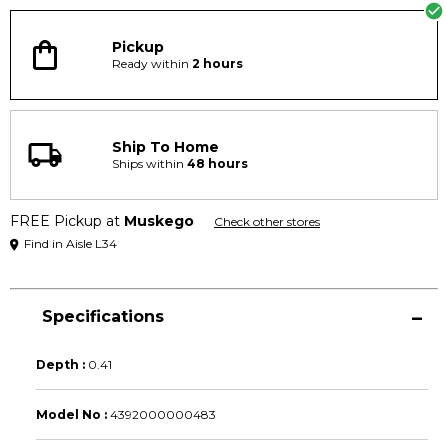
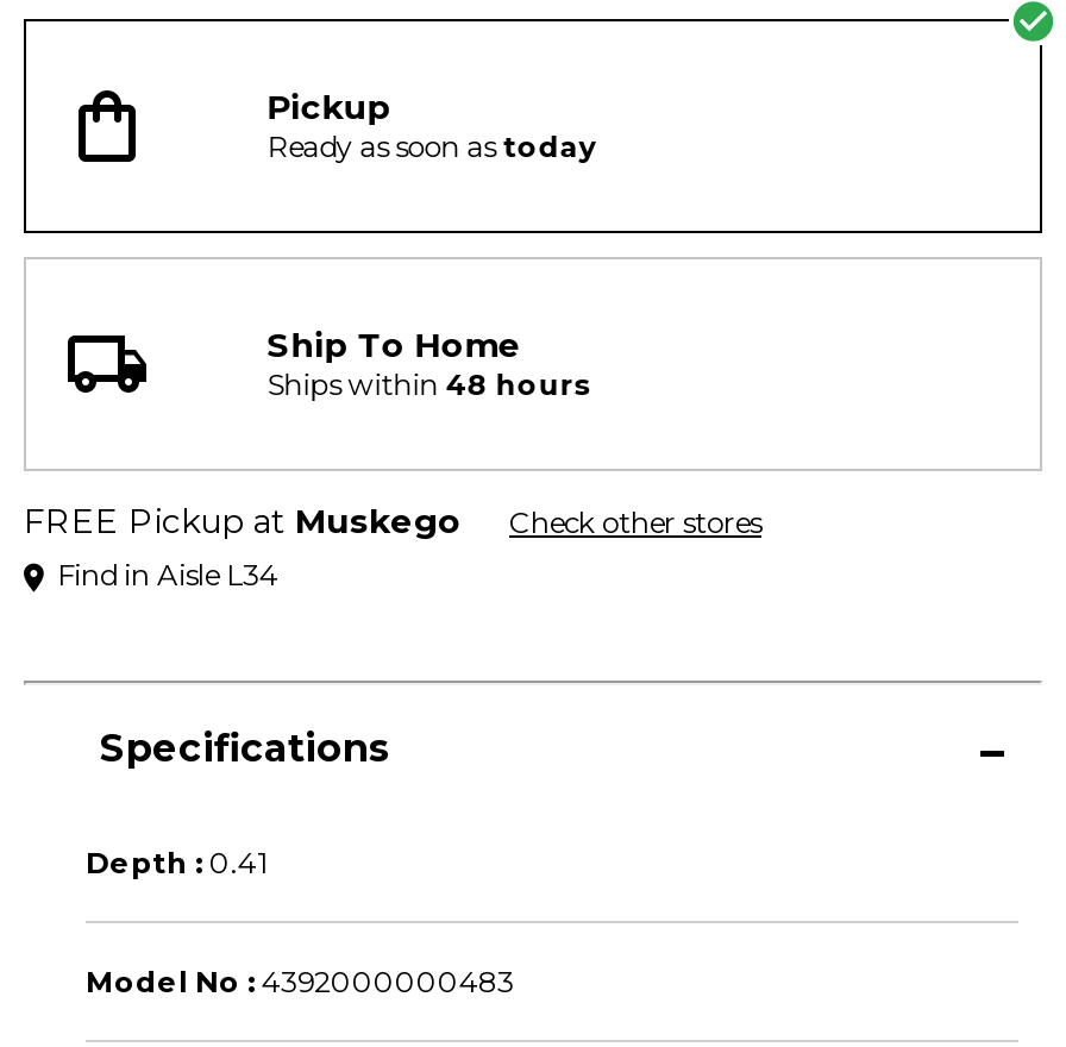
- Ready within2 hours
+ Ready as soon astoday
